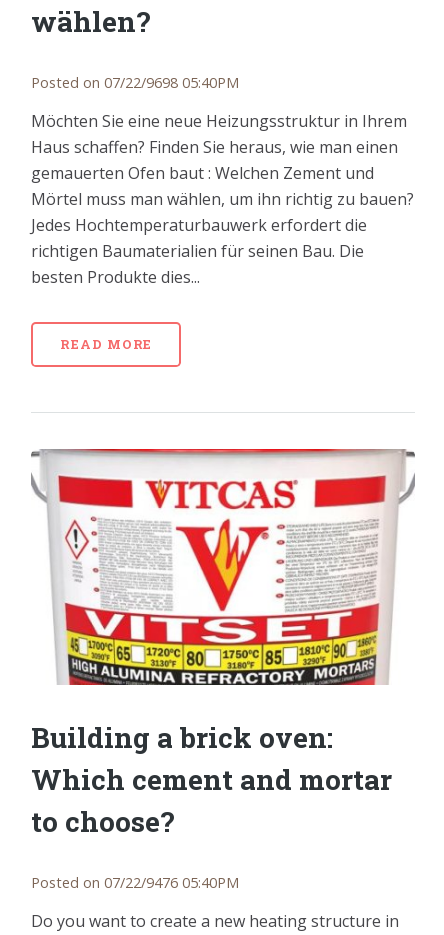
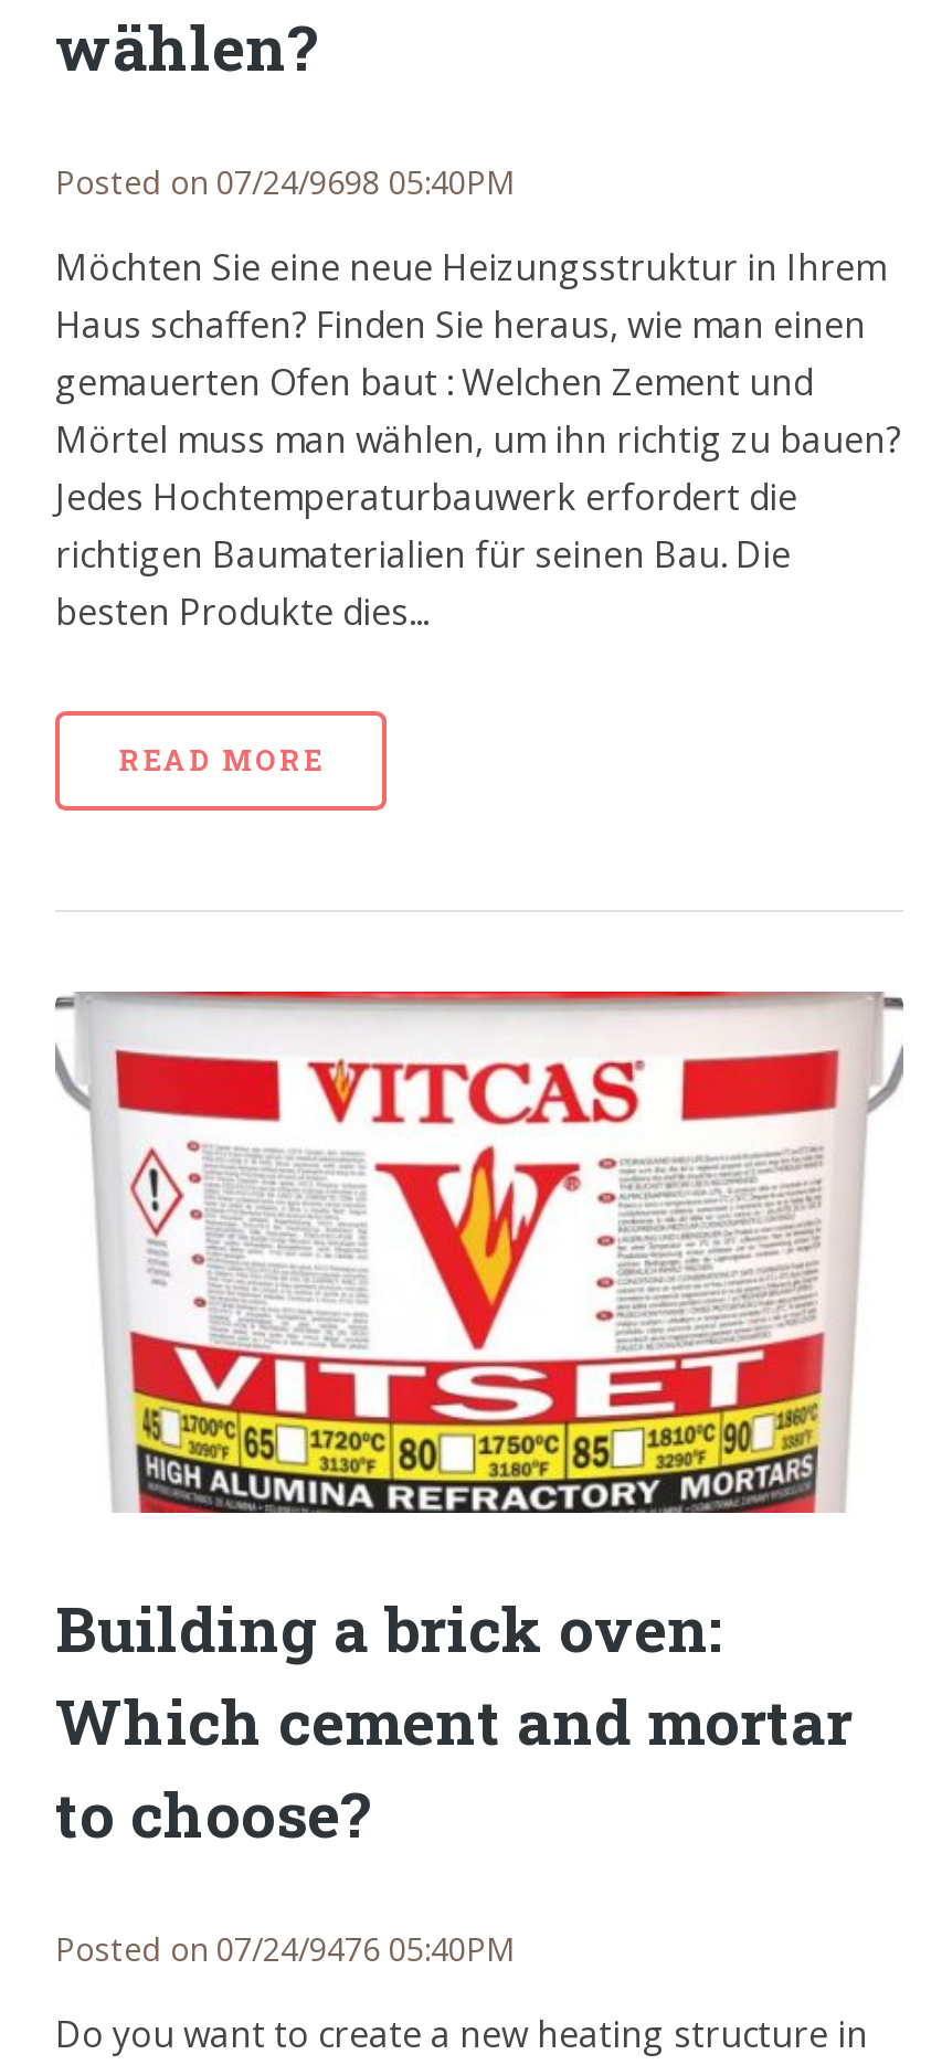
- Posted on 07/22/9698 05:40PM
+ Posted on 07/24/9698 05:40PM

- Posted on 07/22/9476 05:40PM
+ Posted on 07/24/9476 05:40PM
